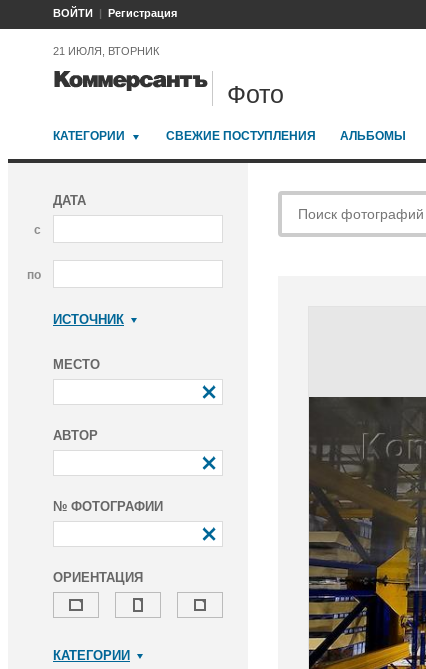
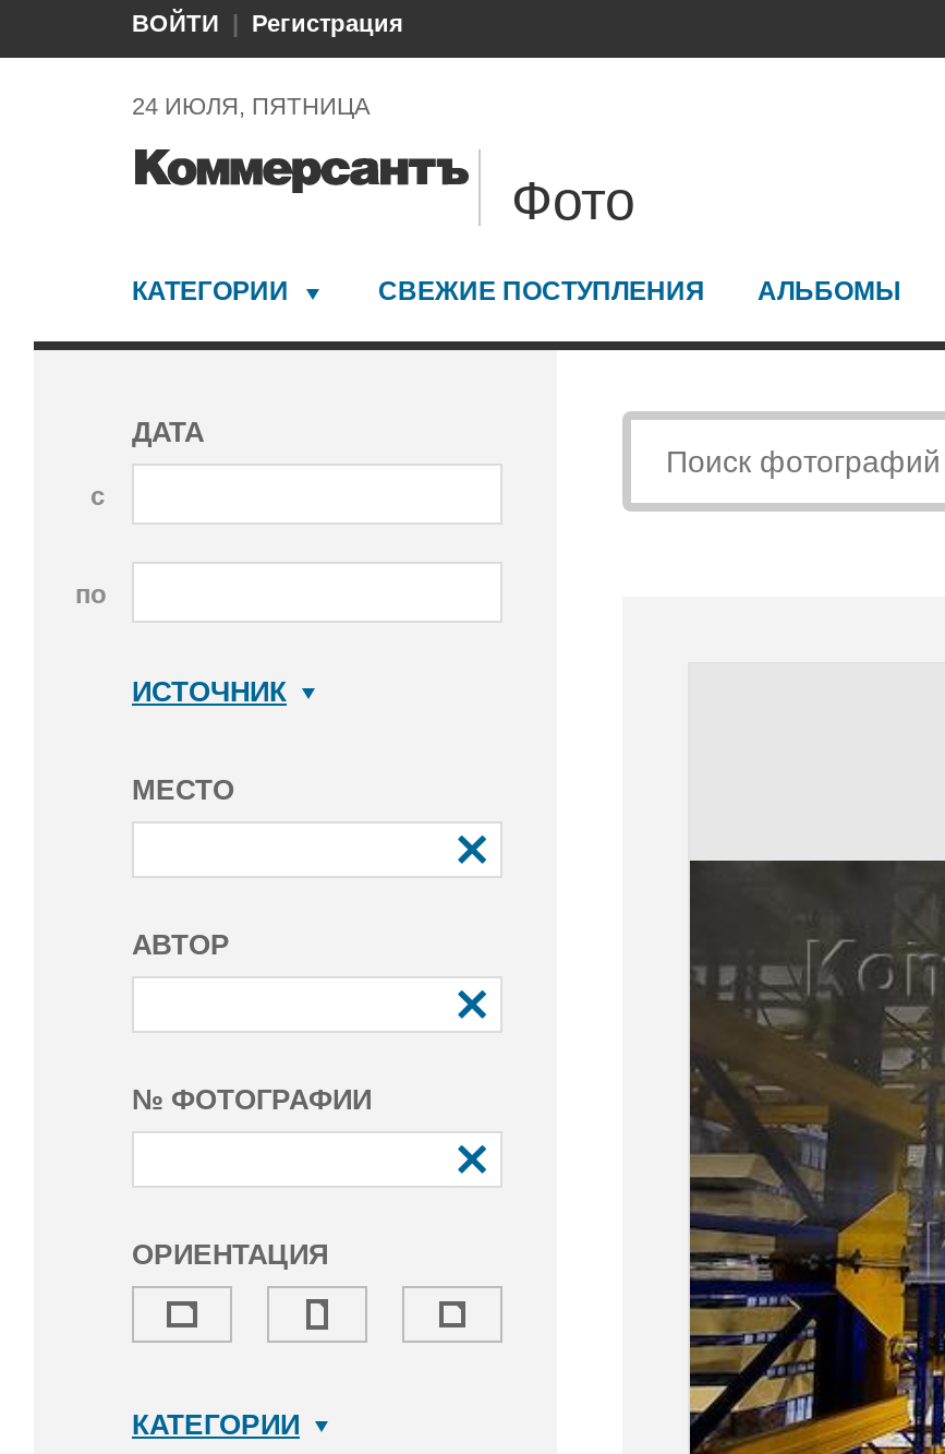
- 21 ИЮЛЯ, ВТОРНИК
+ 24 ИЮЛЯ, ПЯТНИЦА
